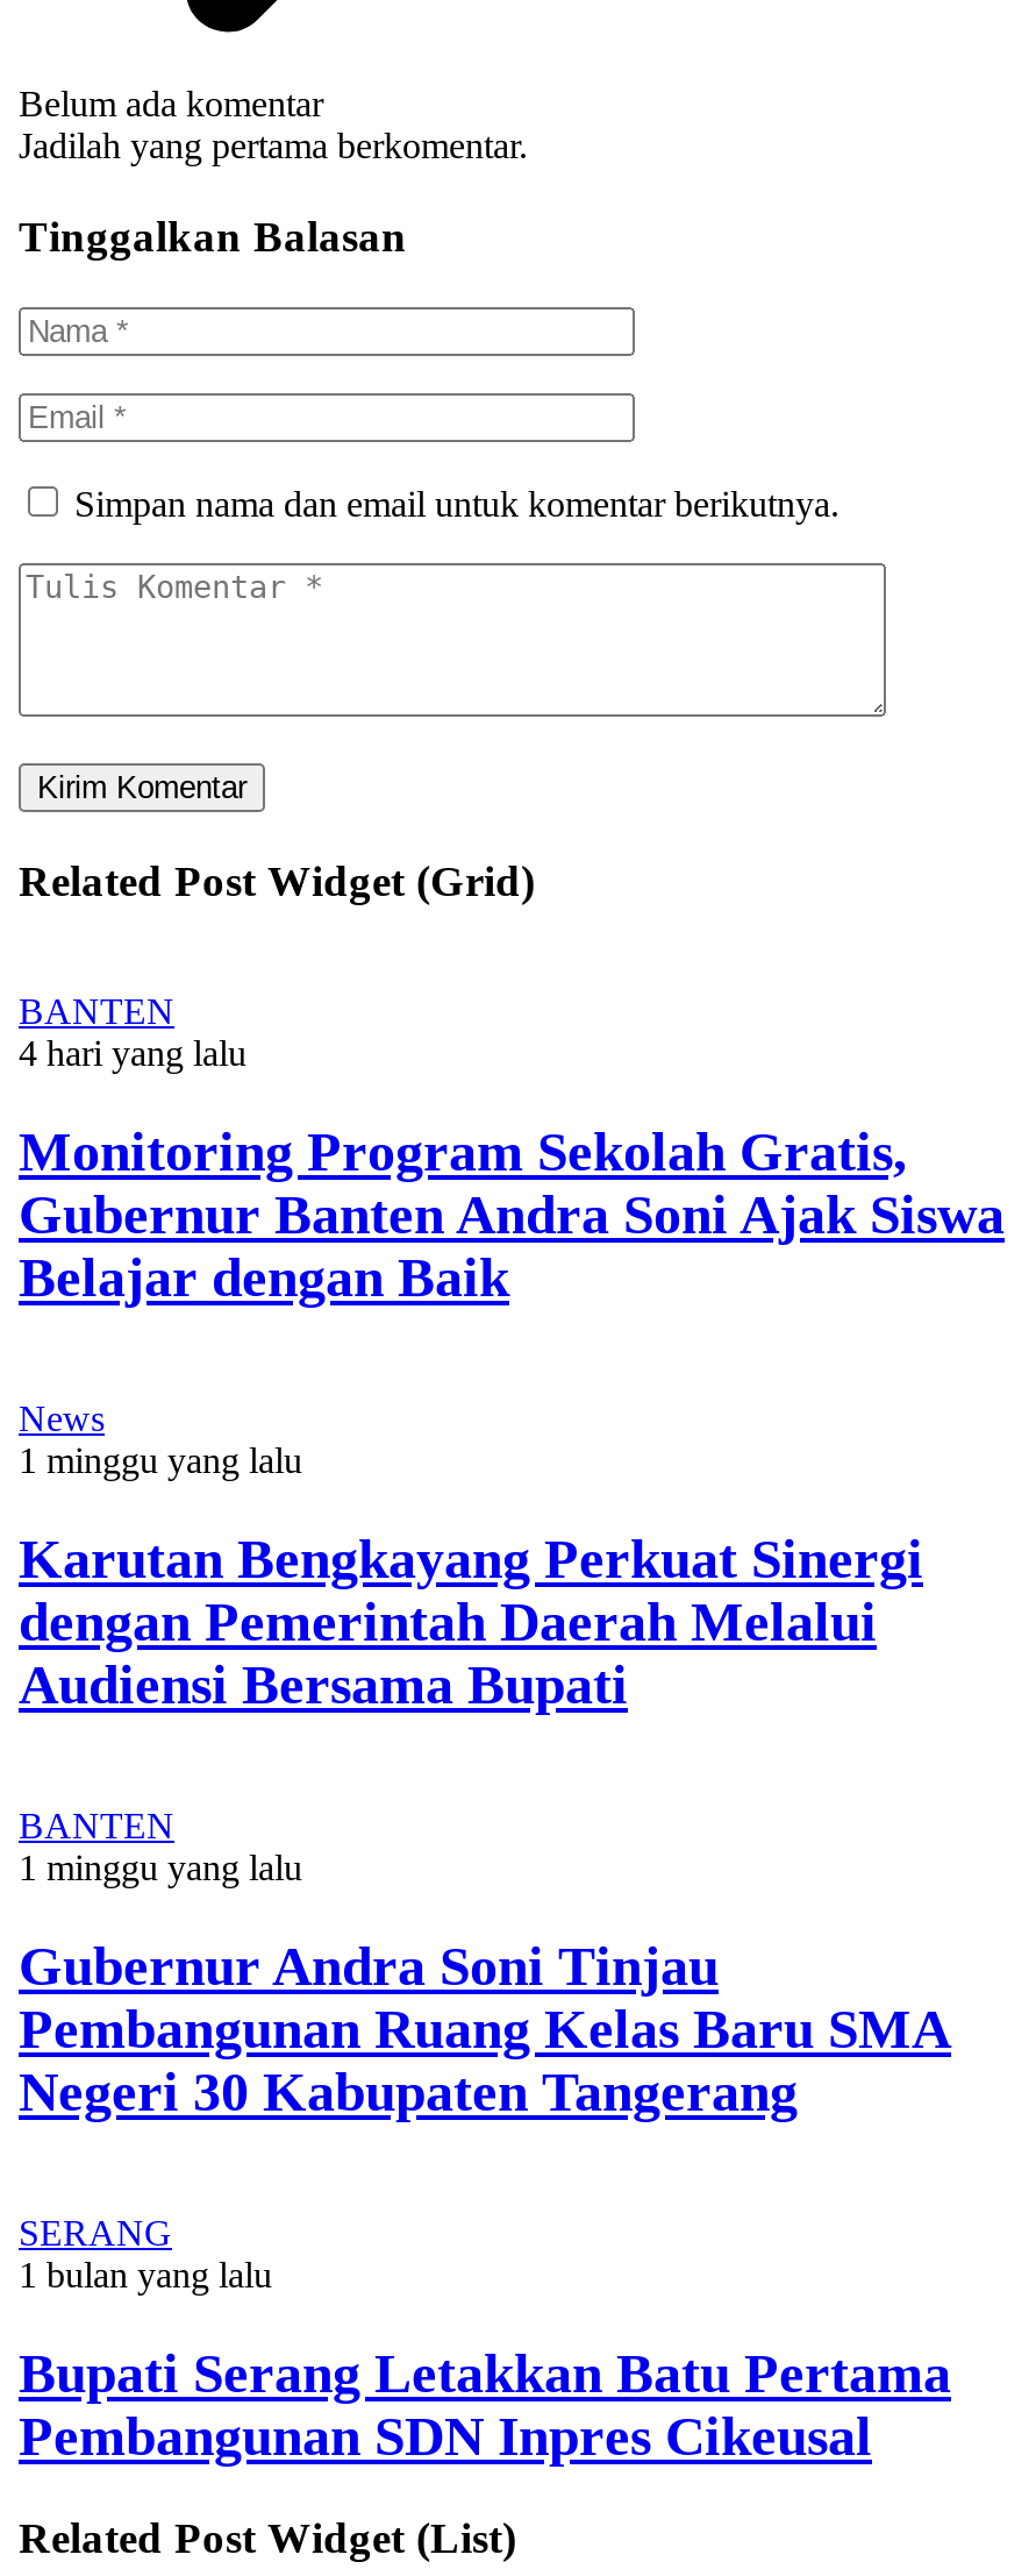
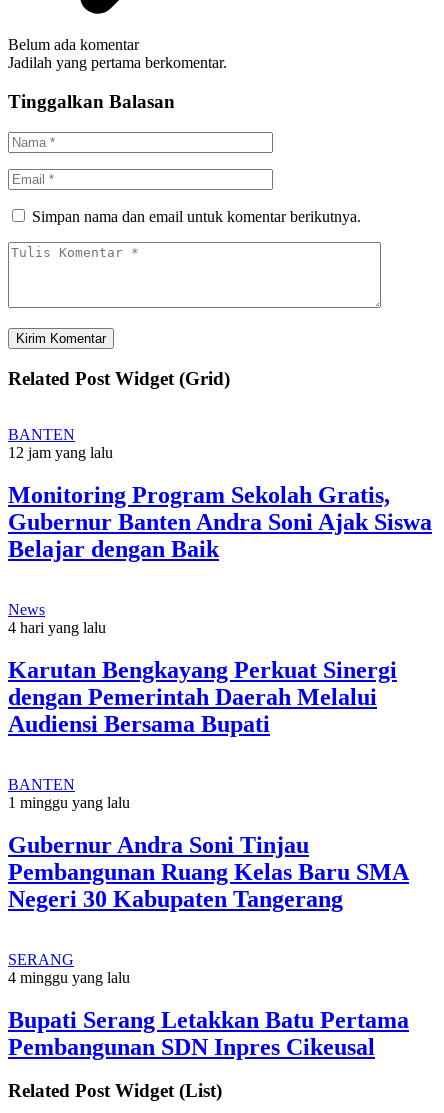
moved down: 4 hari yang lalu

+ 12 jam yang lalu

- 1 minggu yang lalu

- 1 bulan yang lalu
+ 4 minggu yang lalu
